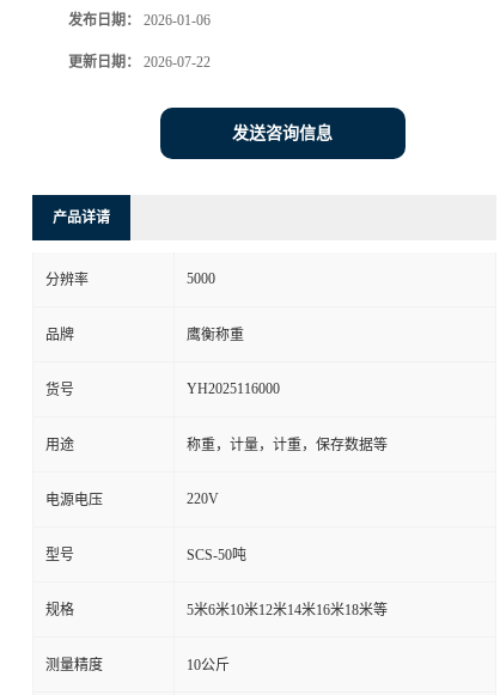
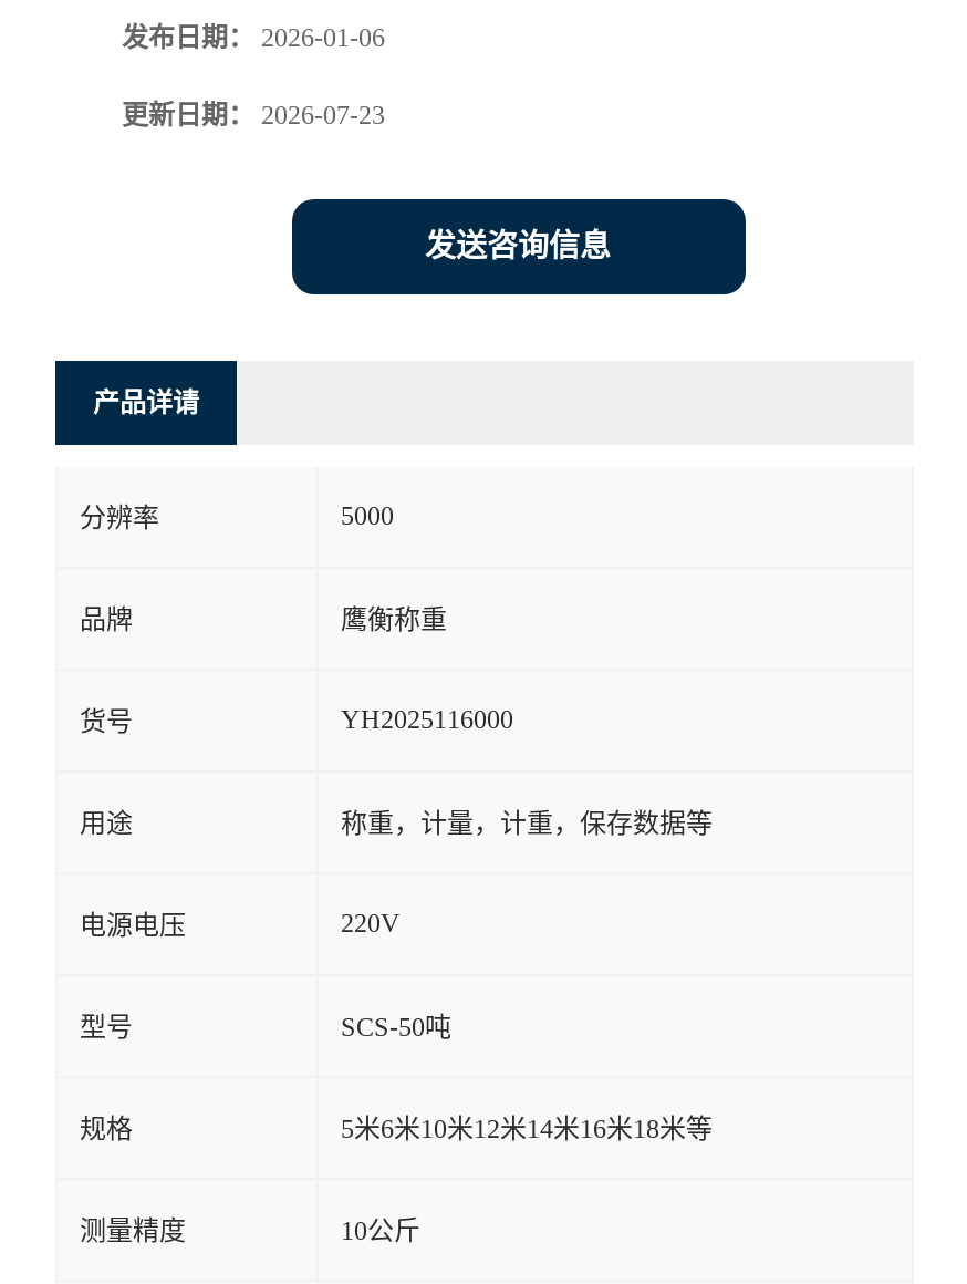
- 更新日期：2026-07-22
+ 更新日期：2026-07-23
